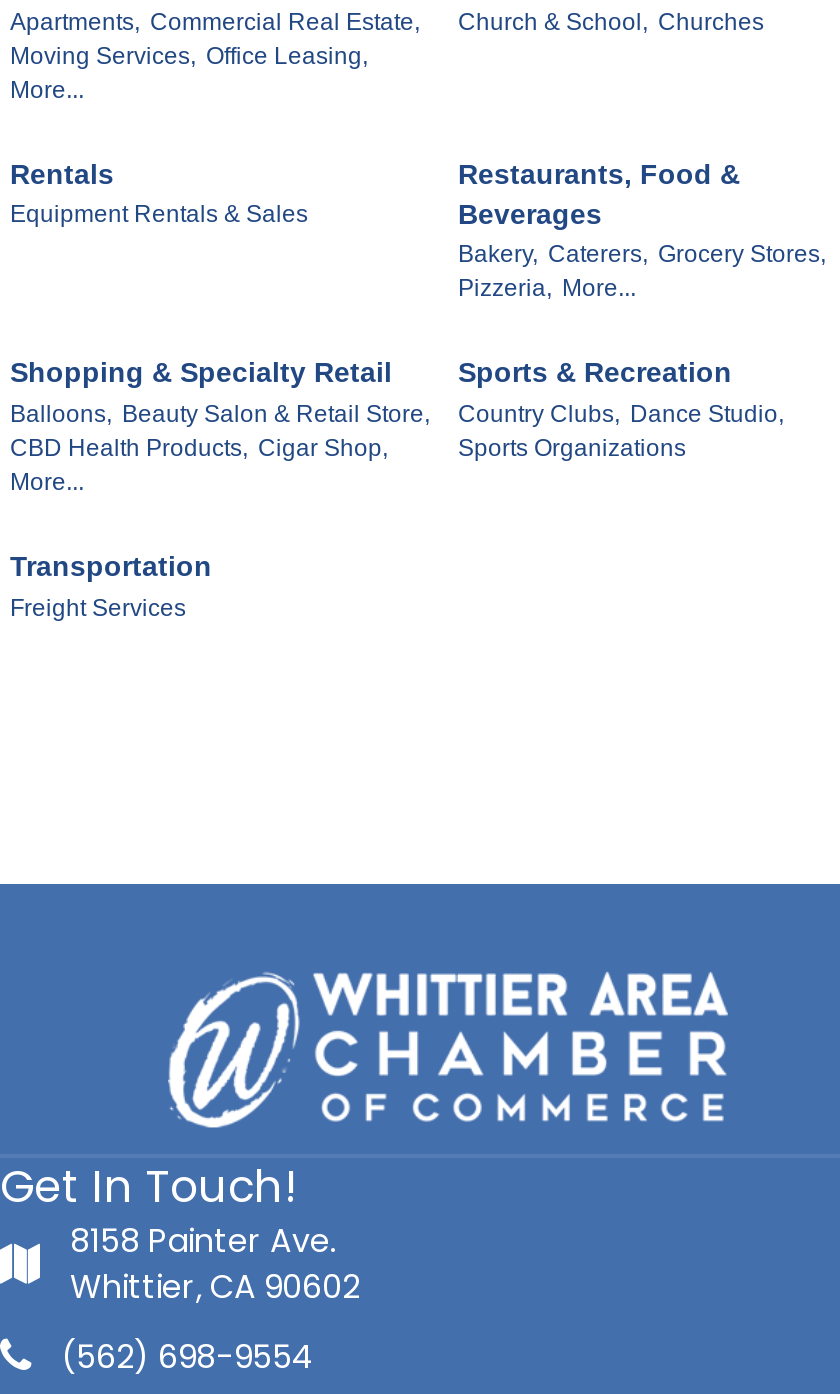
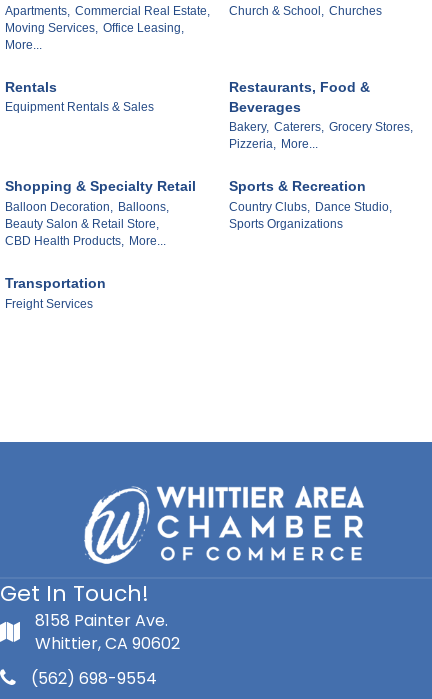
- Balloons, Beauty Salon & Retail Store,
- CBD Health Products, Cigar Shop,
- More...
+ Balloon Decoration, Balloons,
+ Beauty Salon & Retail Store,
+ CBD Health Products, More...
